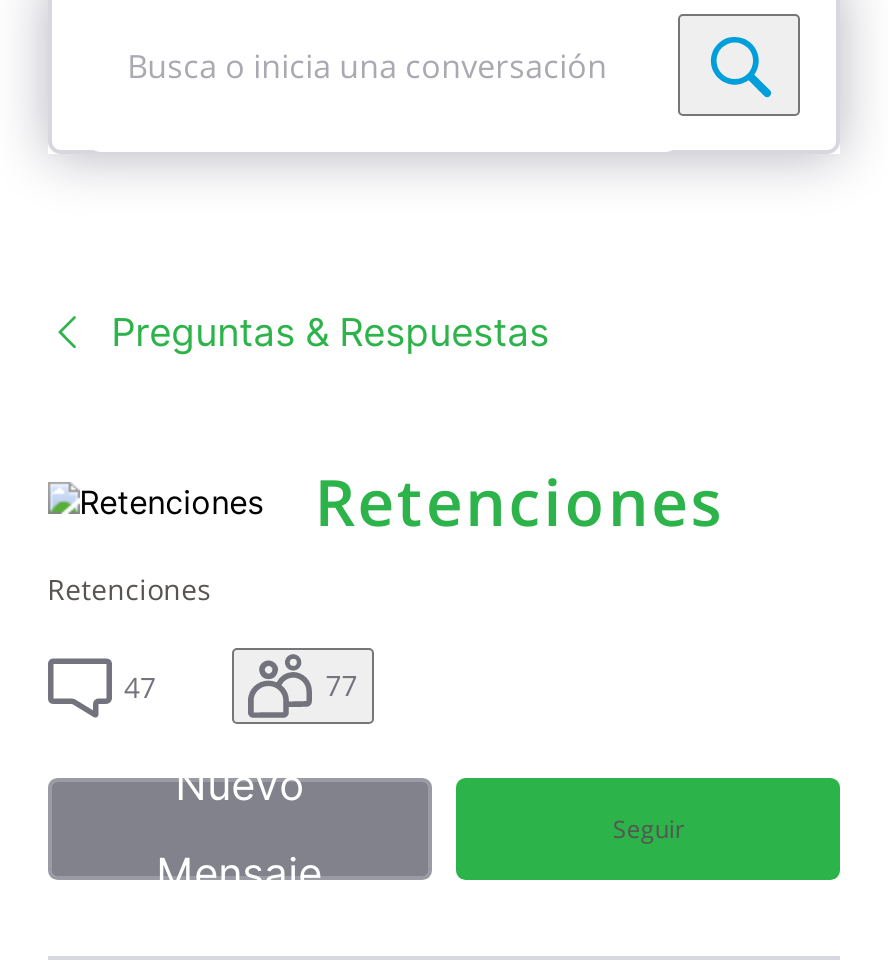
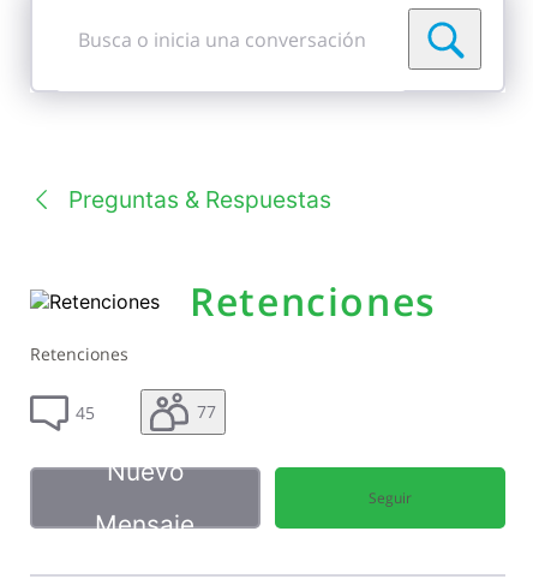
- 47
+ 45
